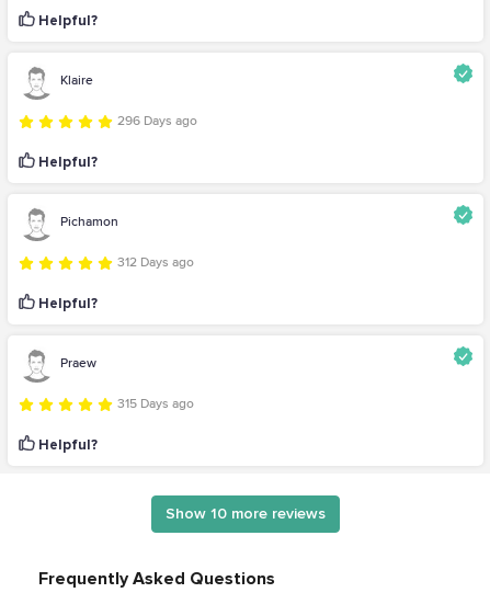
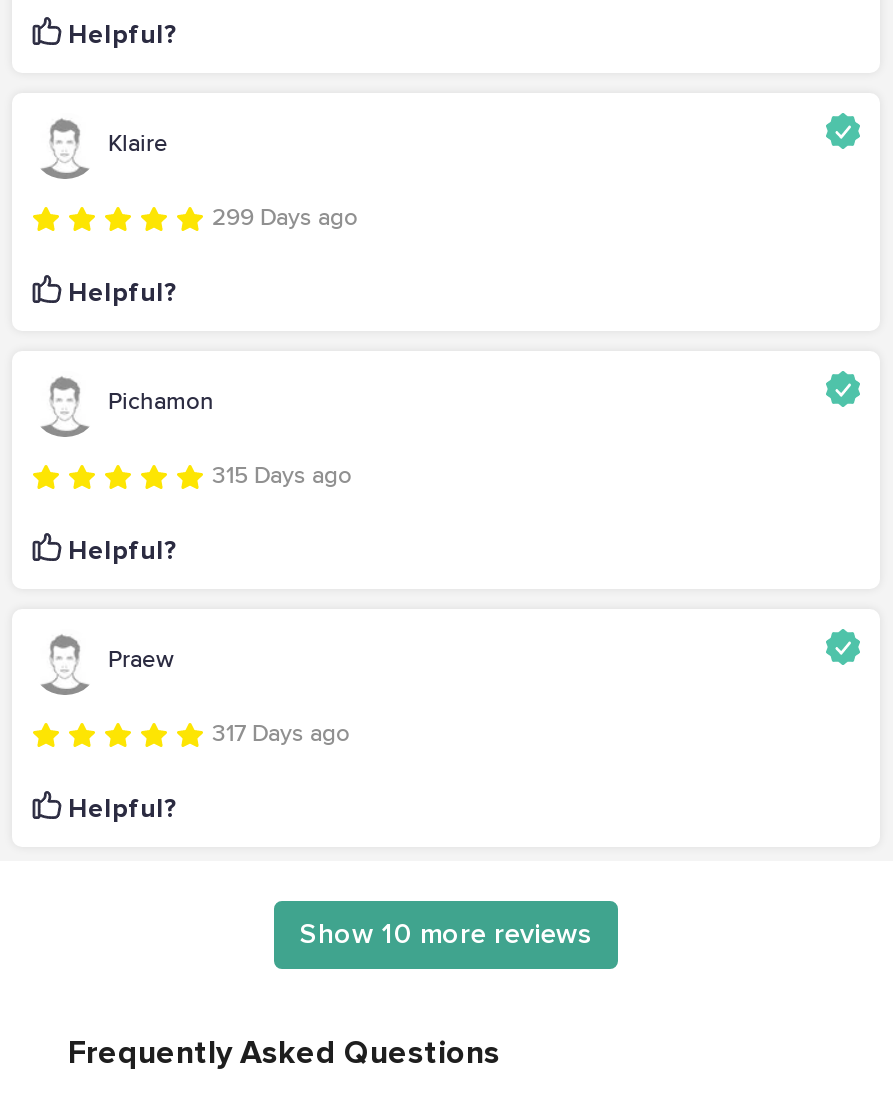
- 296 Days ago
+ 299 Days ago

- 312 Days ago
+ 315 Days ago

- 315 Days ago
+ 317 Days ago
